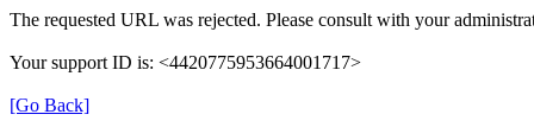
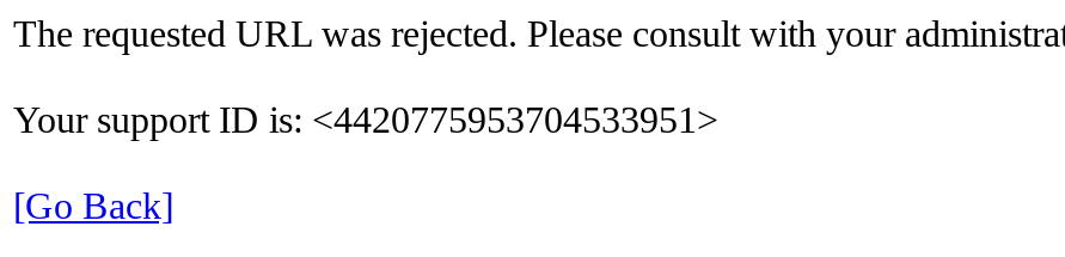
- Your support ID is: <4420775953664001717>
+ Your support ID is: <4420775953704533951>
